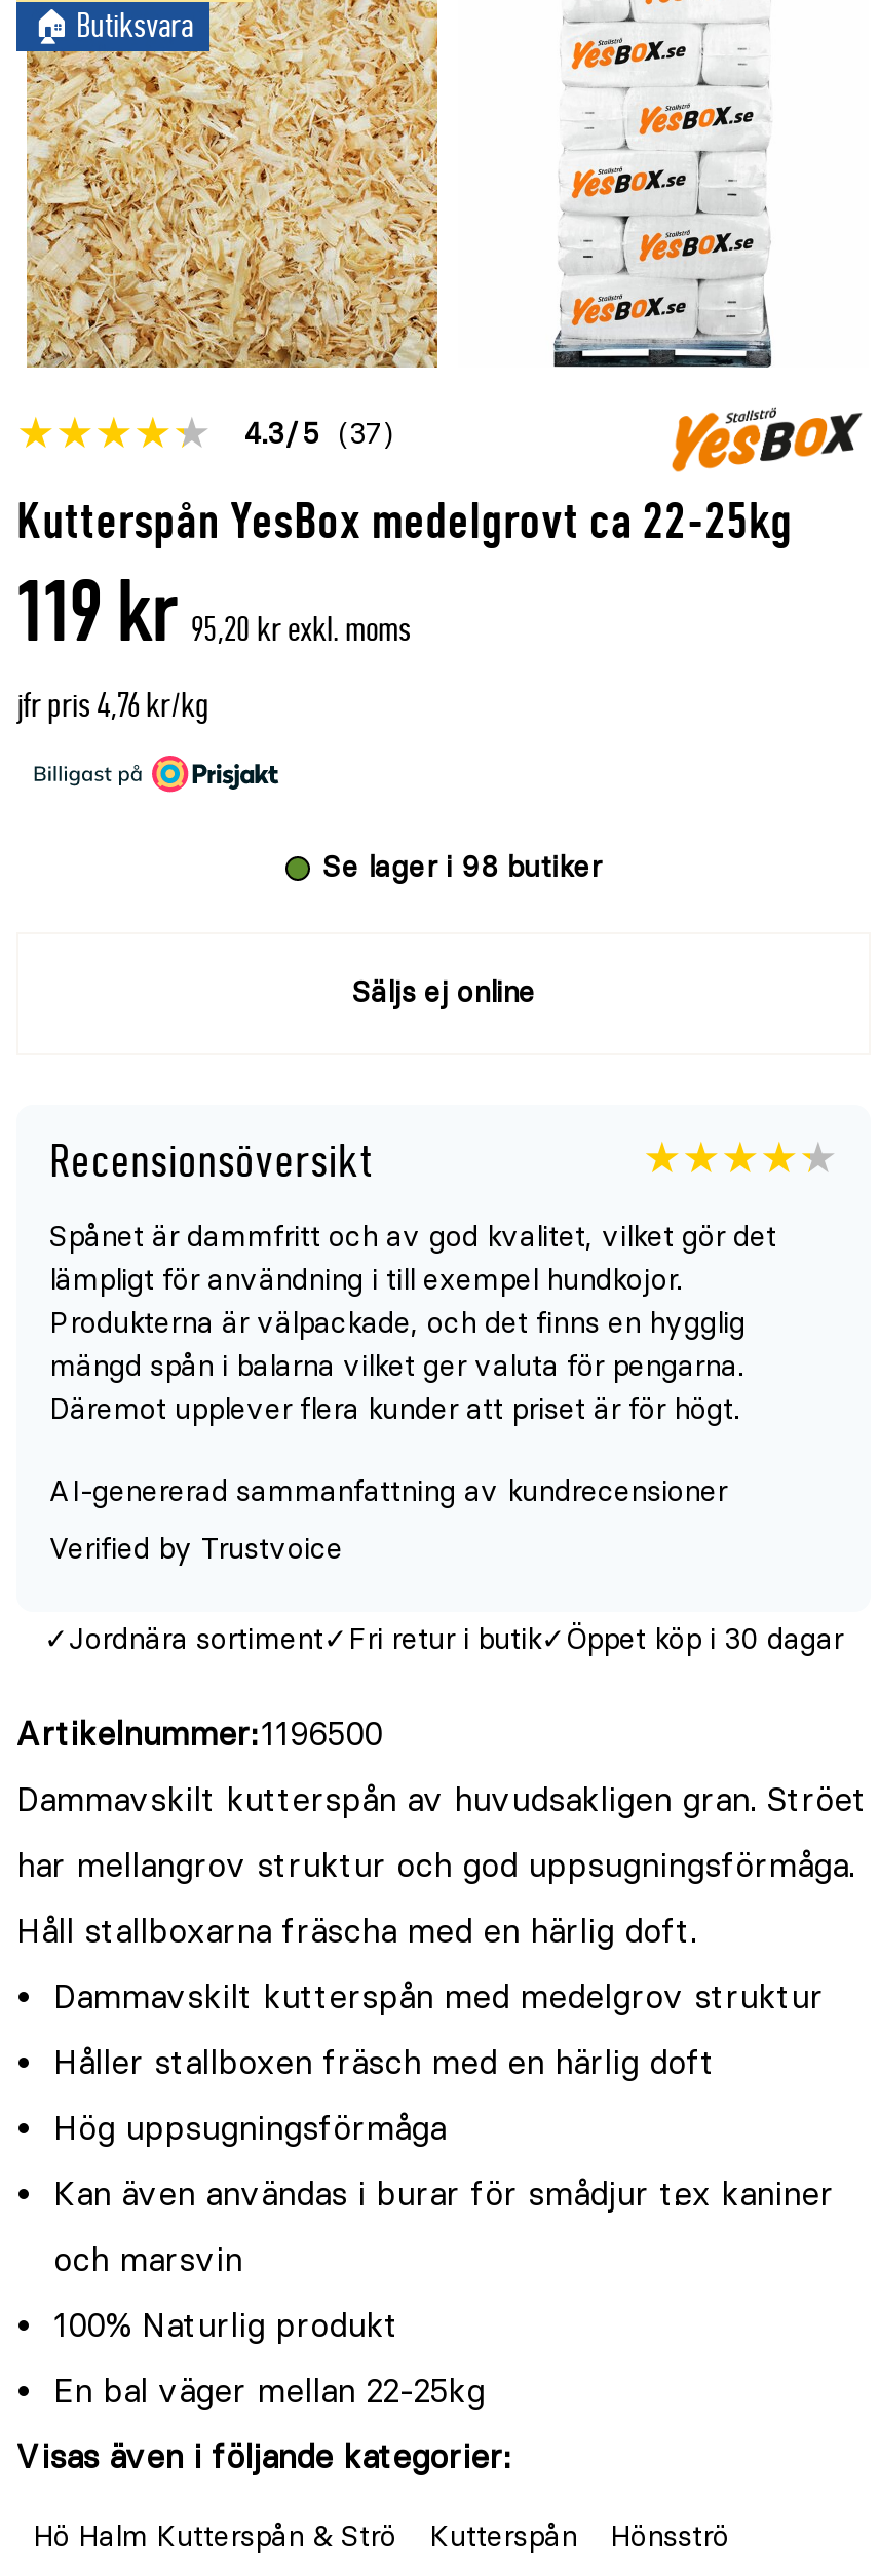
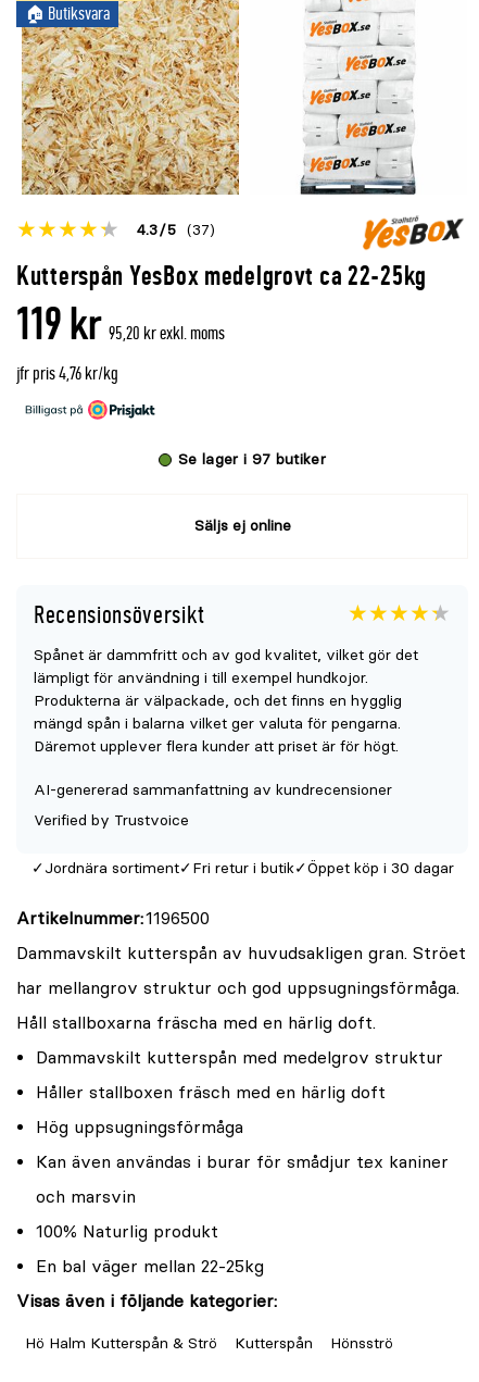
- Se lager i 98 butiker
+ Se lager i 97 butiker
